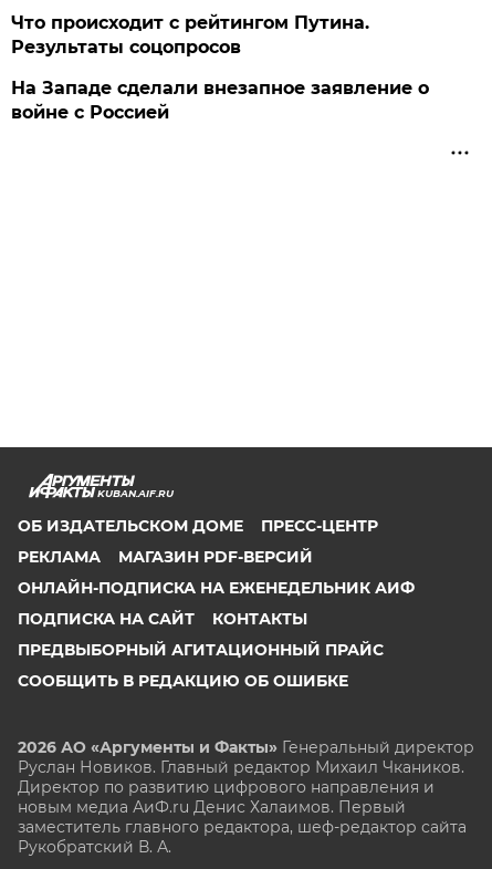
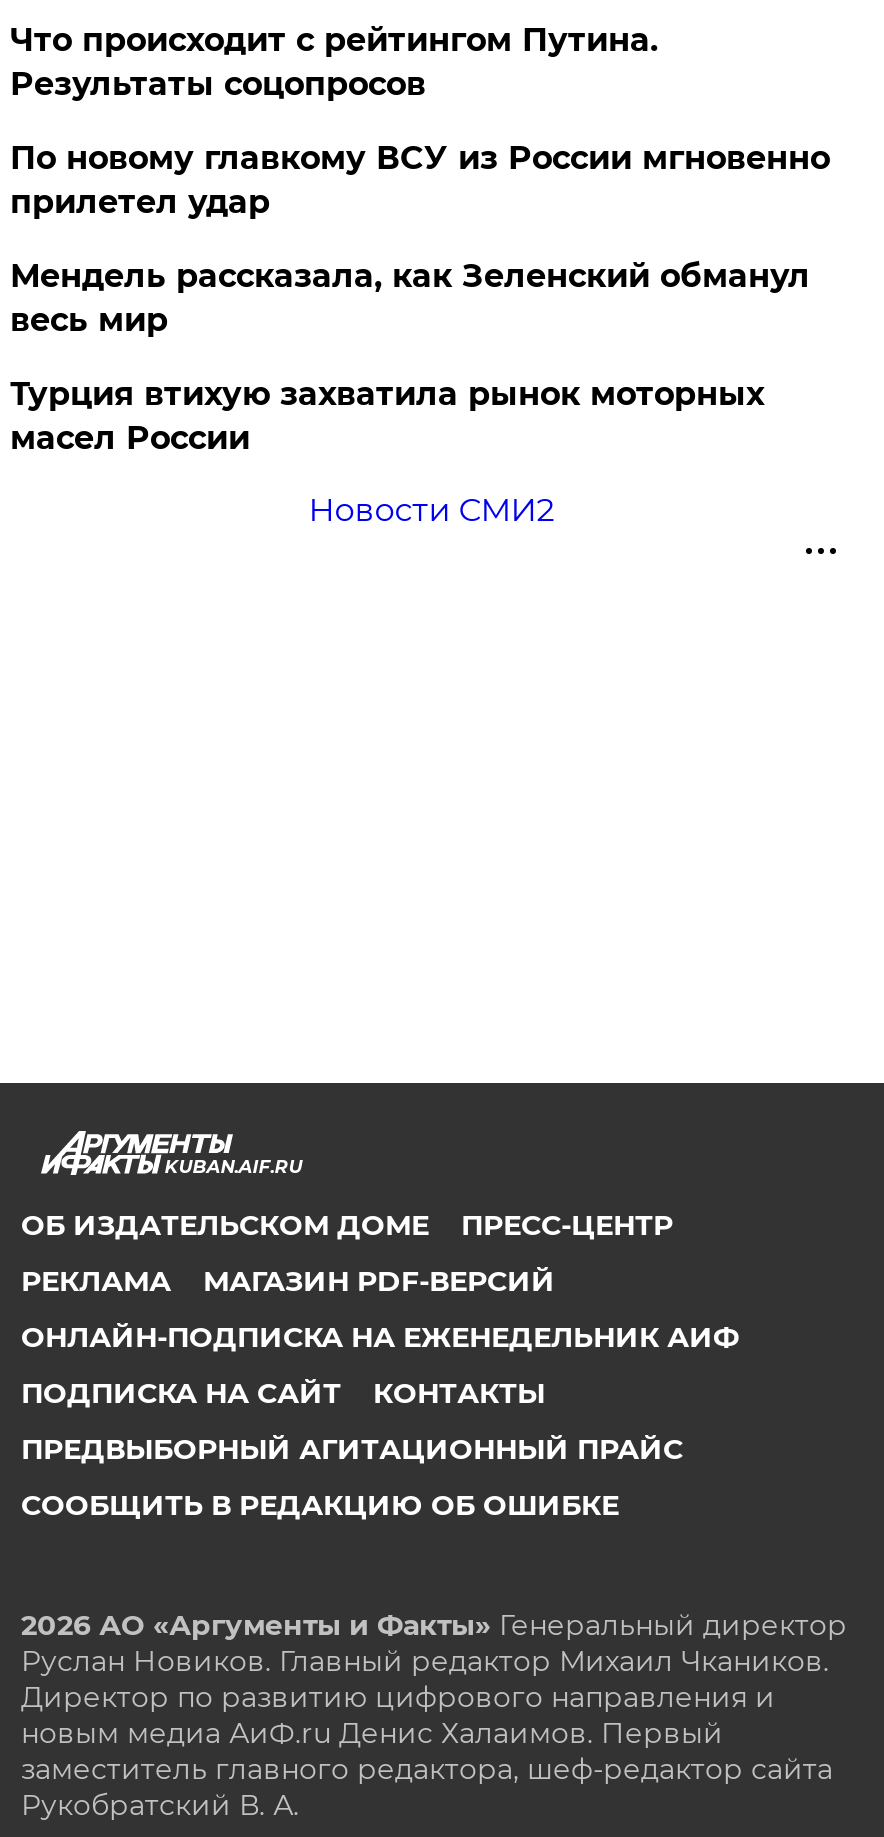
- На Западе сделали внезапное заявление о
- войне с Россией
+ По новому главкому ВСУ из России мгновенно
+ прилетел удар
+ Мендель рассказала, как Зеленский обманул
+ весь мир
+ Турция втихую захватила рынок моторных
+ масел России
+ Новости СМИ2
